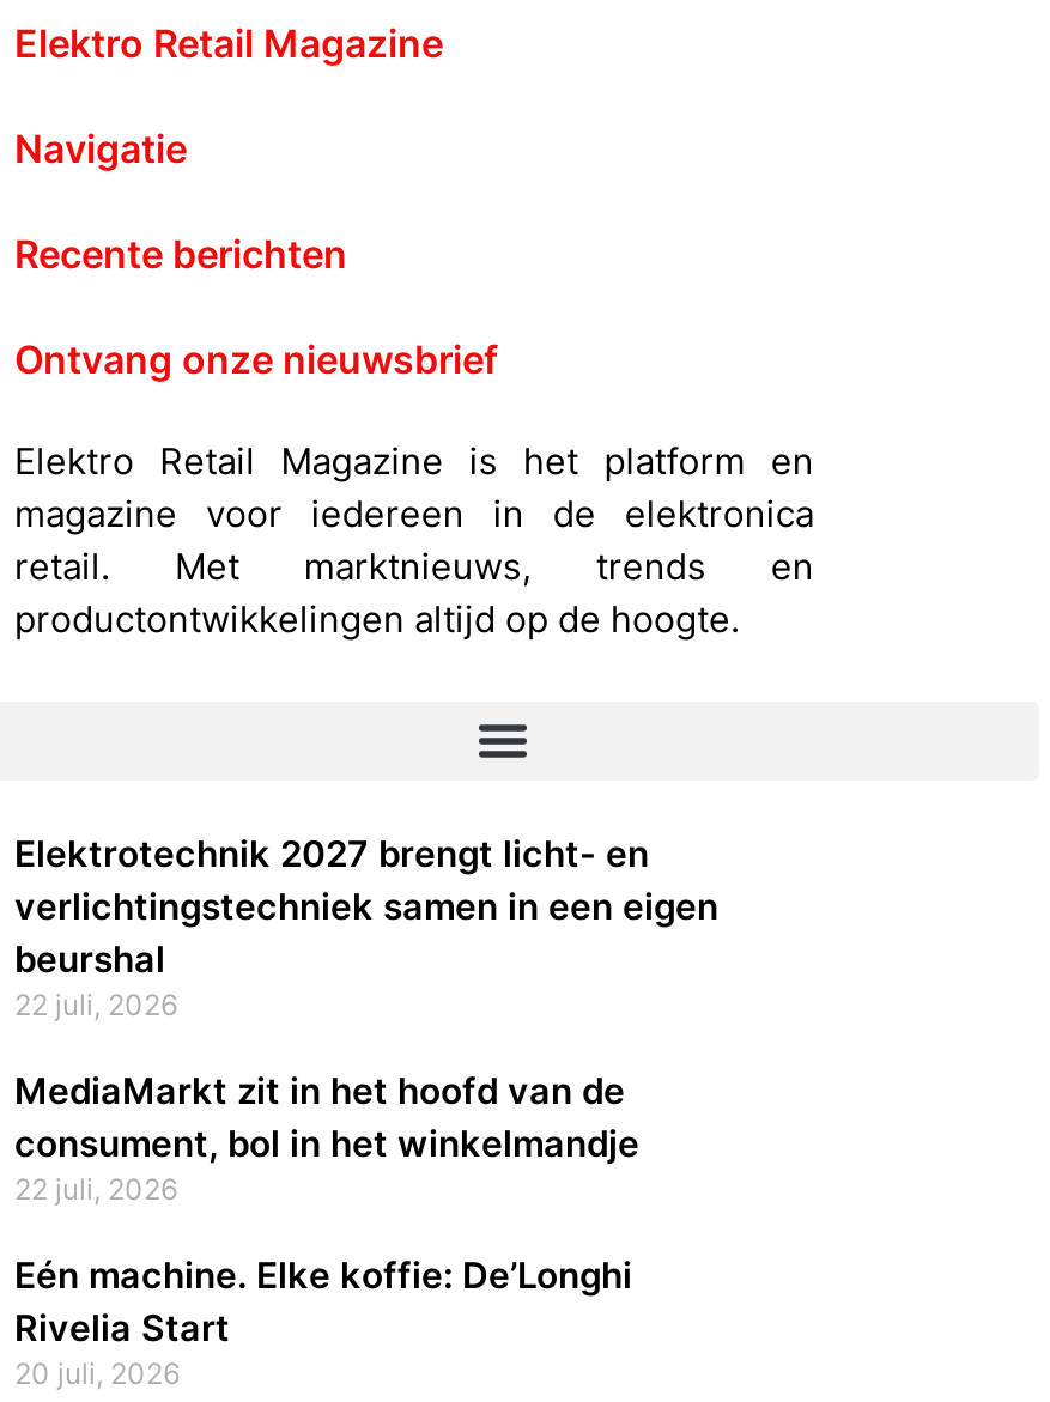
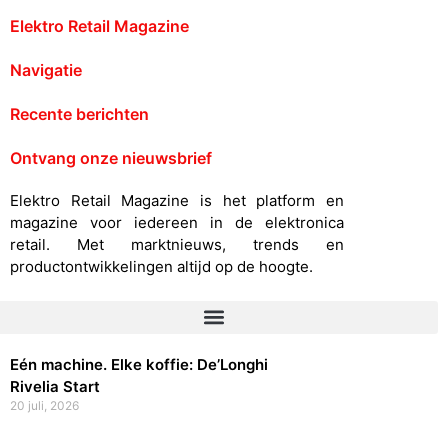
- Elektrotechnik 2027 brengt licht- en
- verlichtingstechniek samen in een eigen
- beurshal
- 22 juli, 2026
- MediaMarkt zit in het hoofd van de
- consument, bol in het winkelmandje
- 22 juli, 2026
